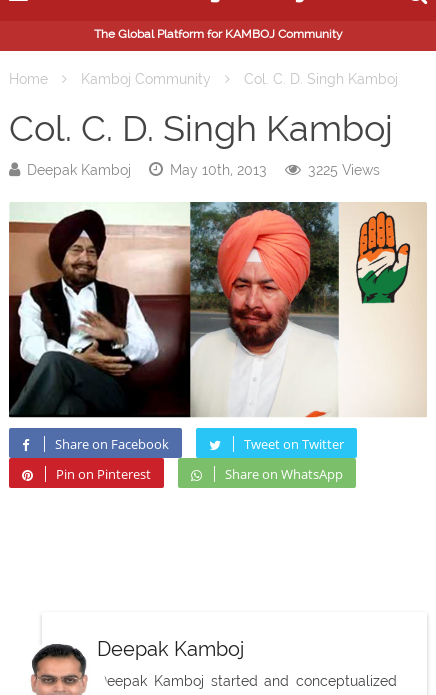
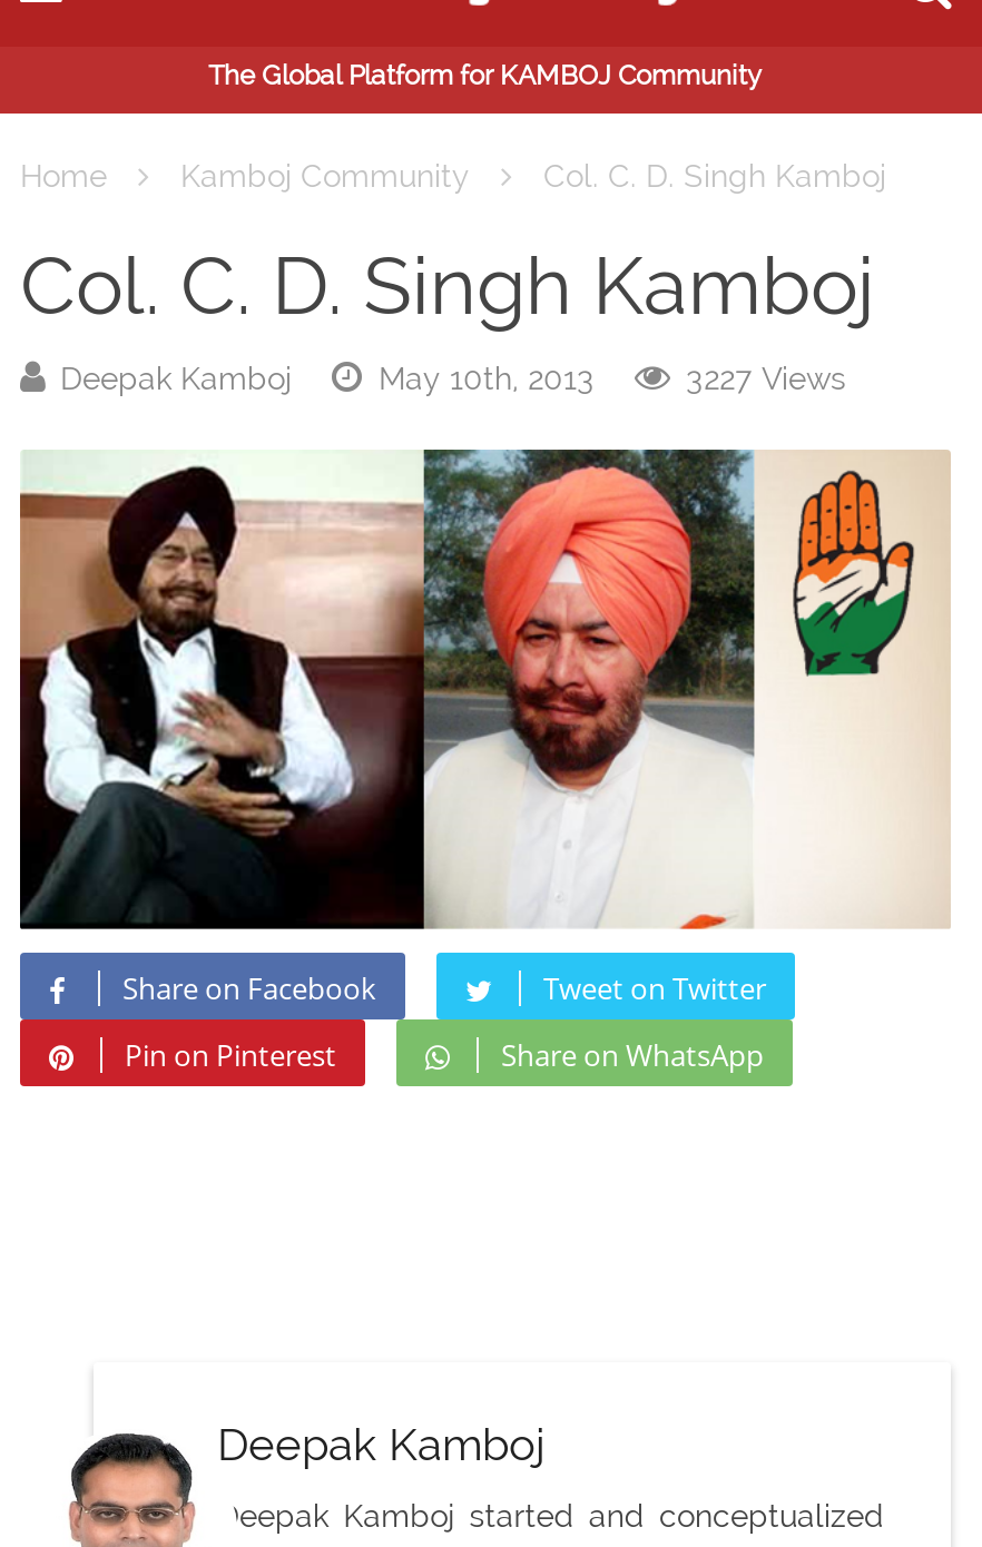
- 3225 Views
+ 3227 Views
